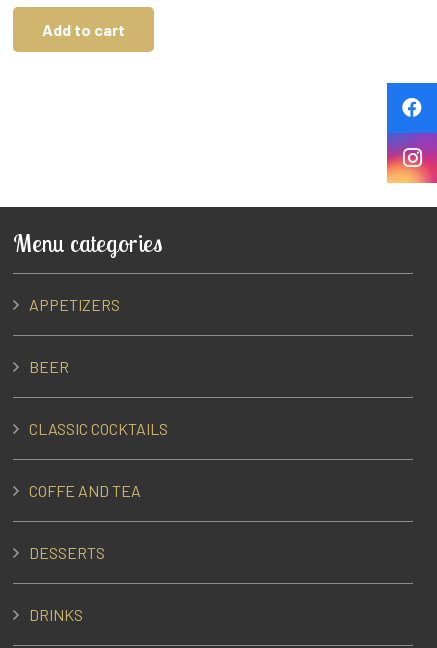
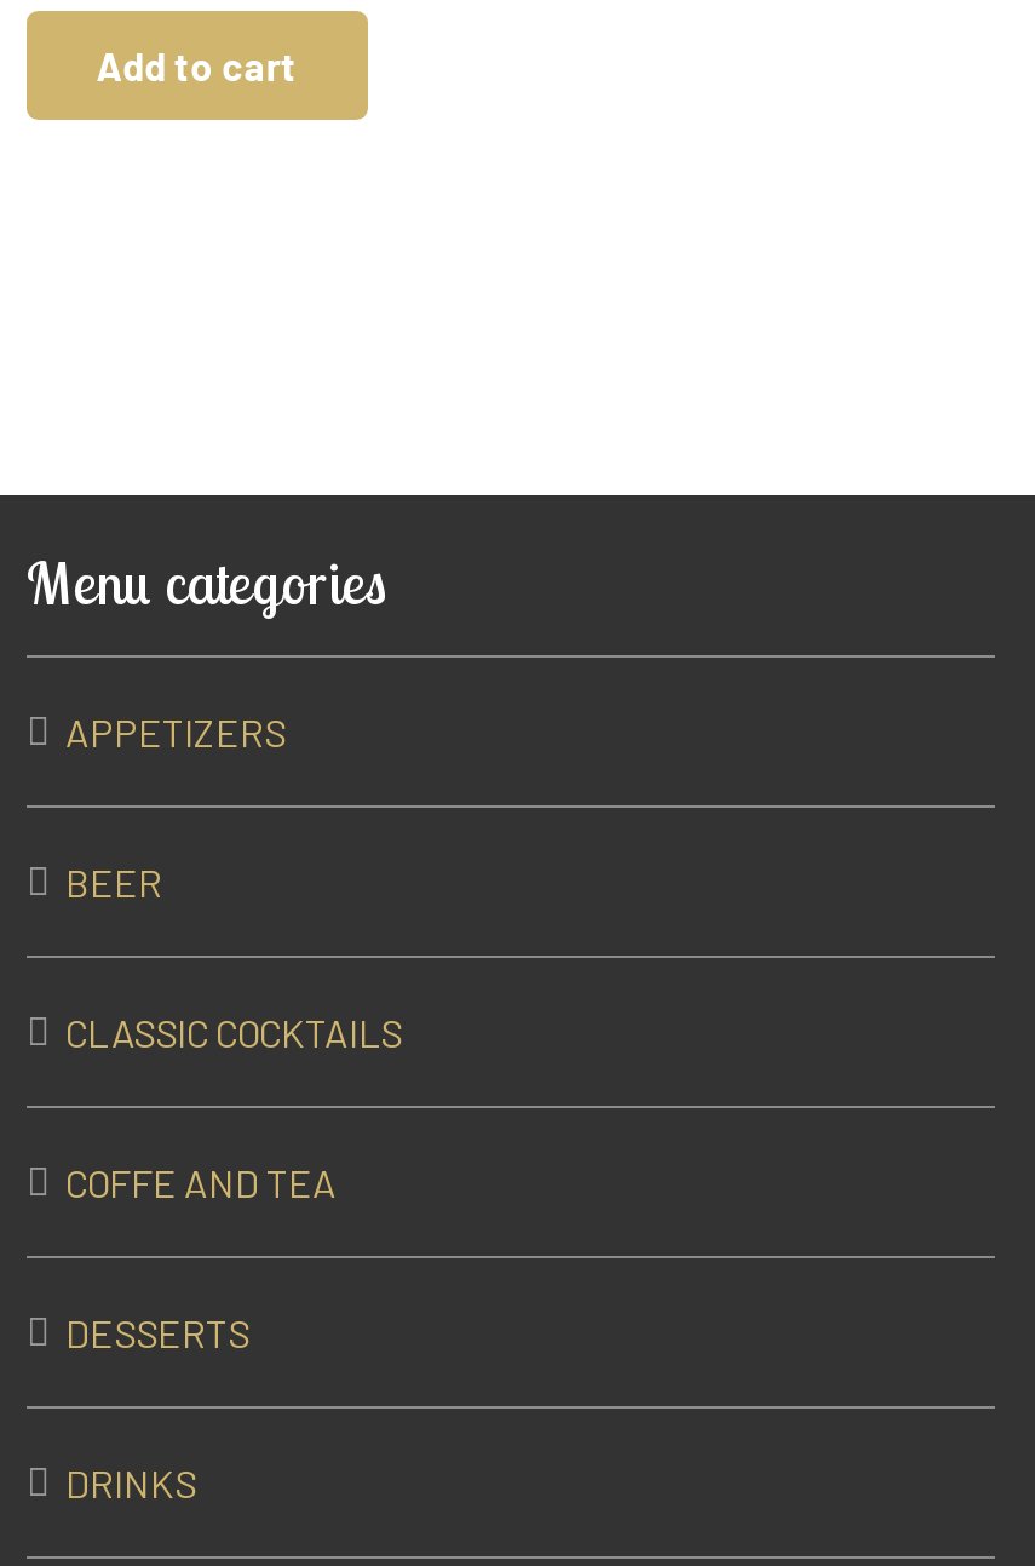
- [image]
